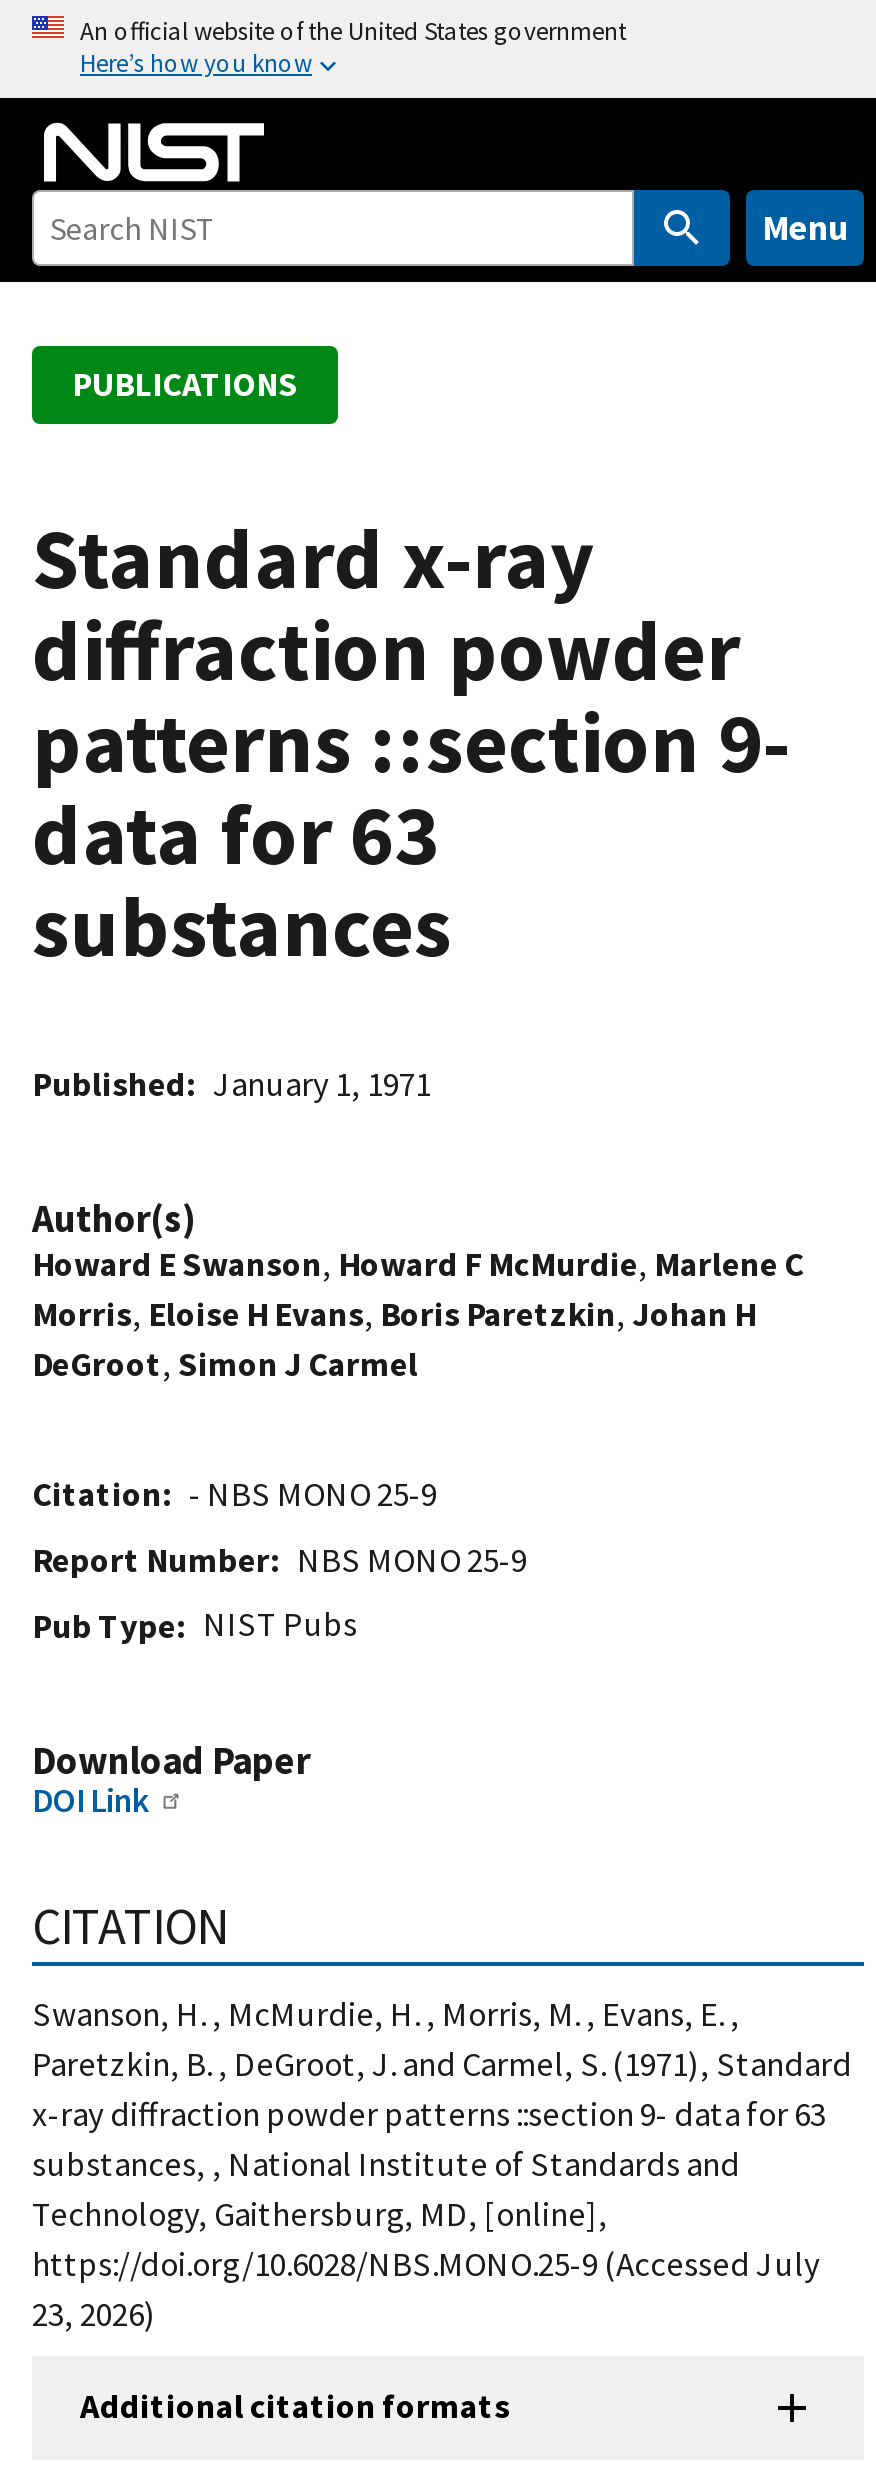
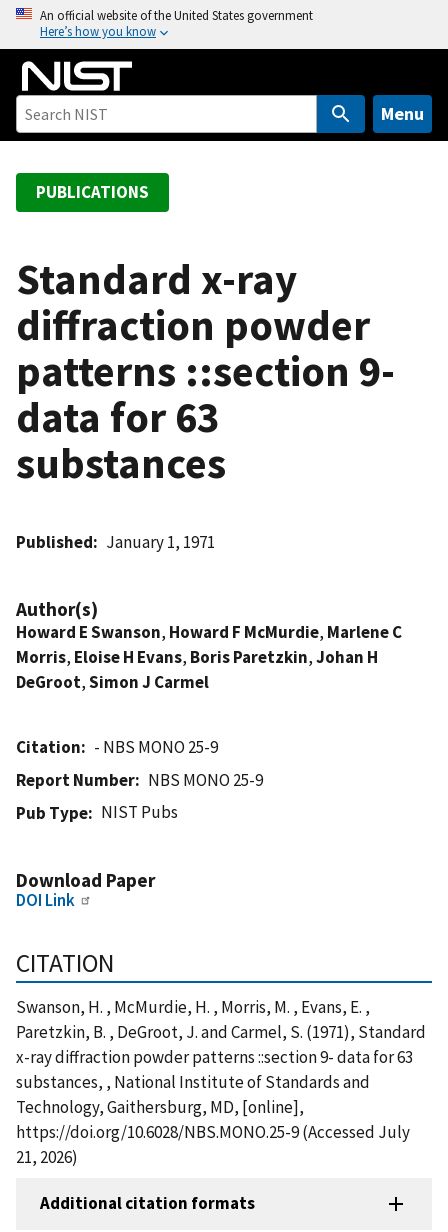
- 23, 2026)
+ 21, 2026)
